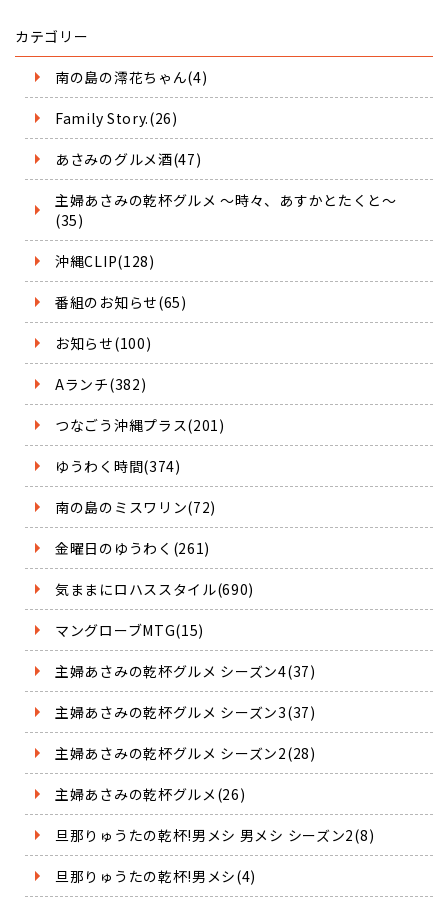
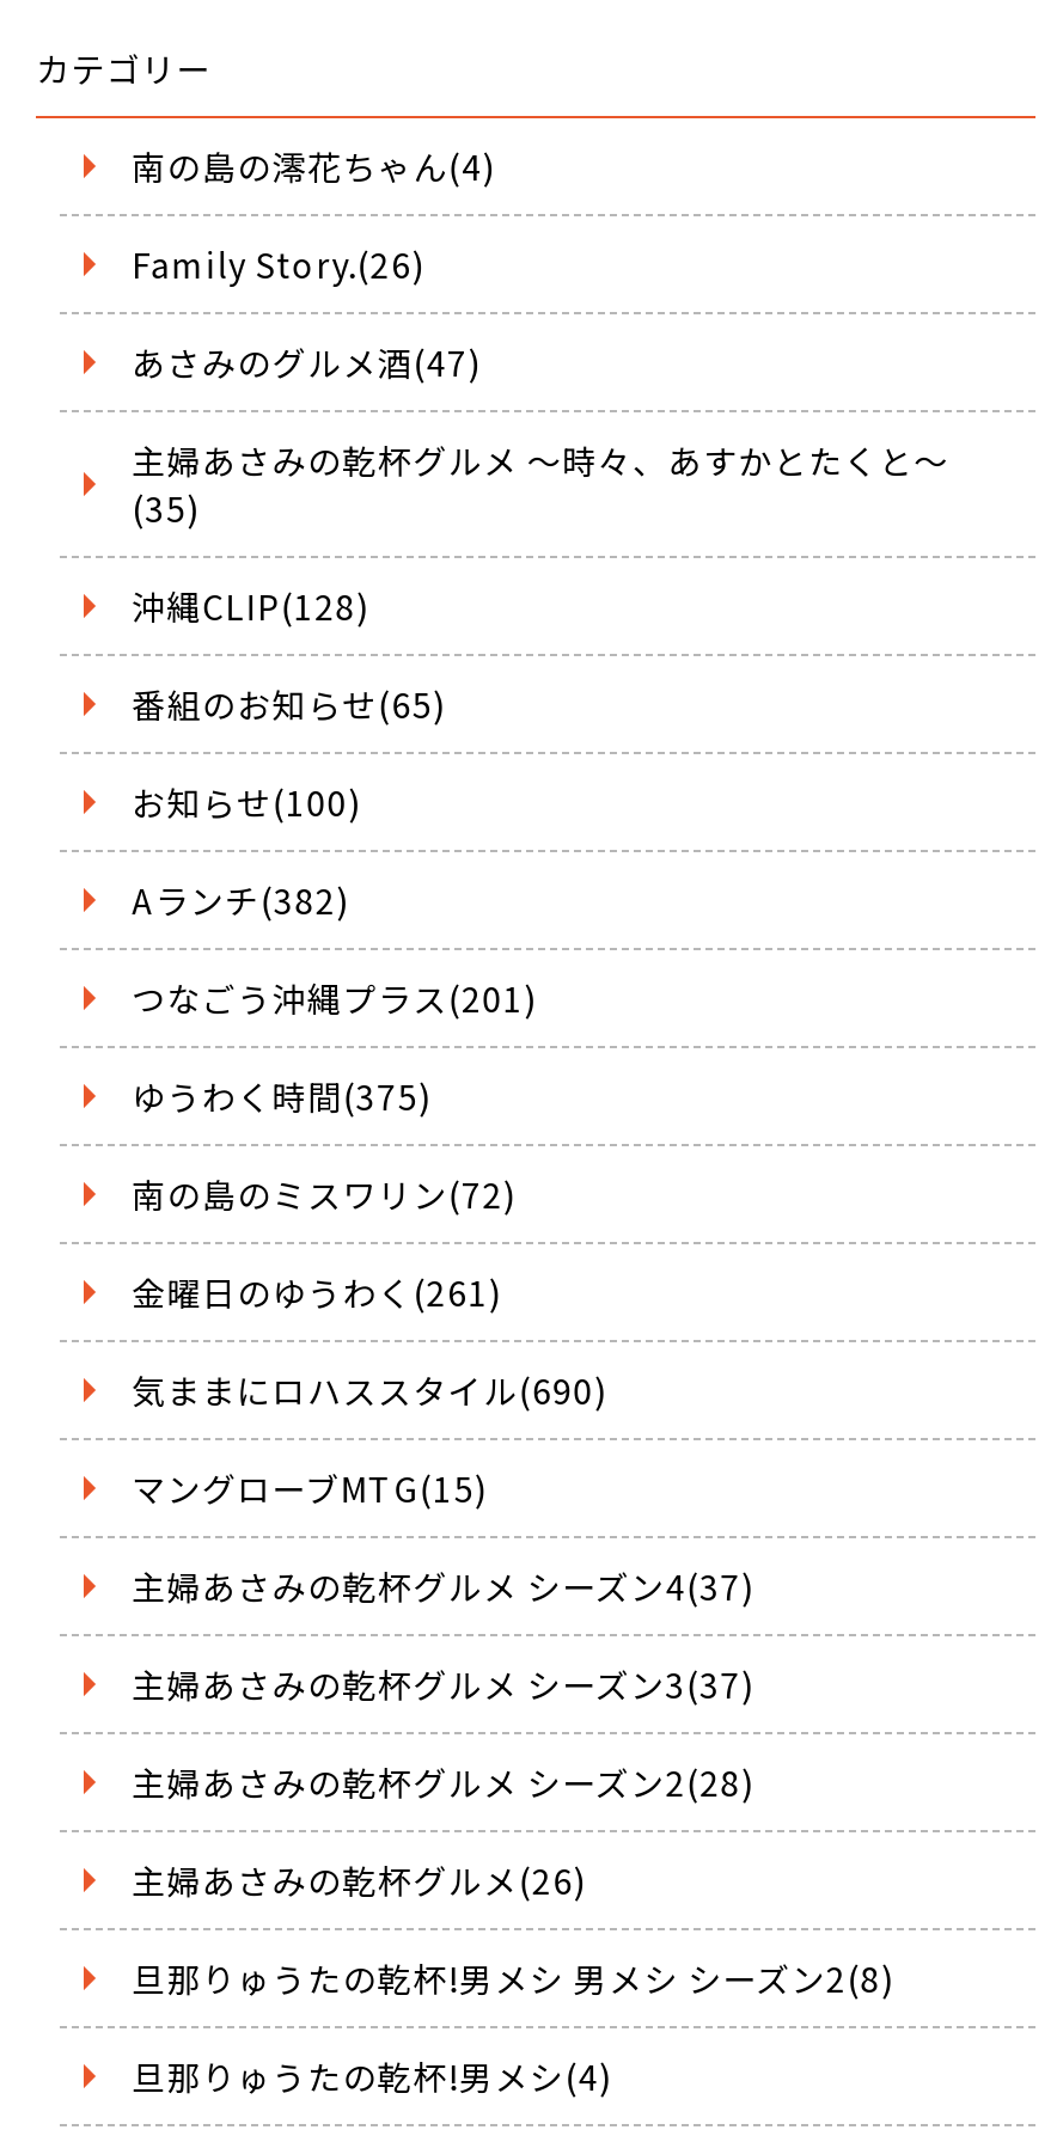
- ゆうわく時間(374)
+ ゆうわく時間(375)
